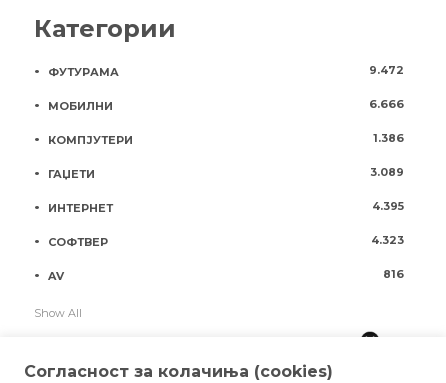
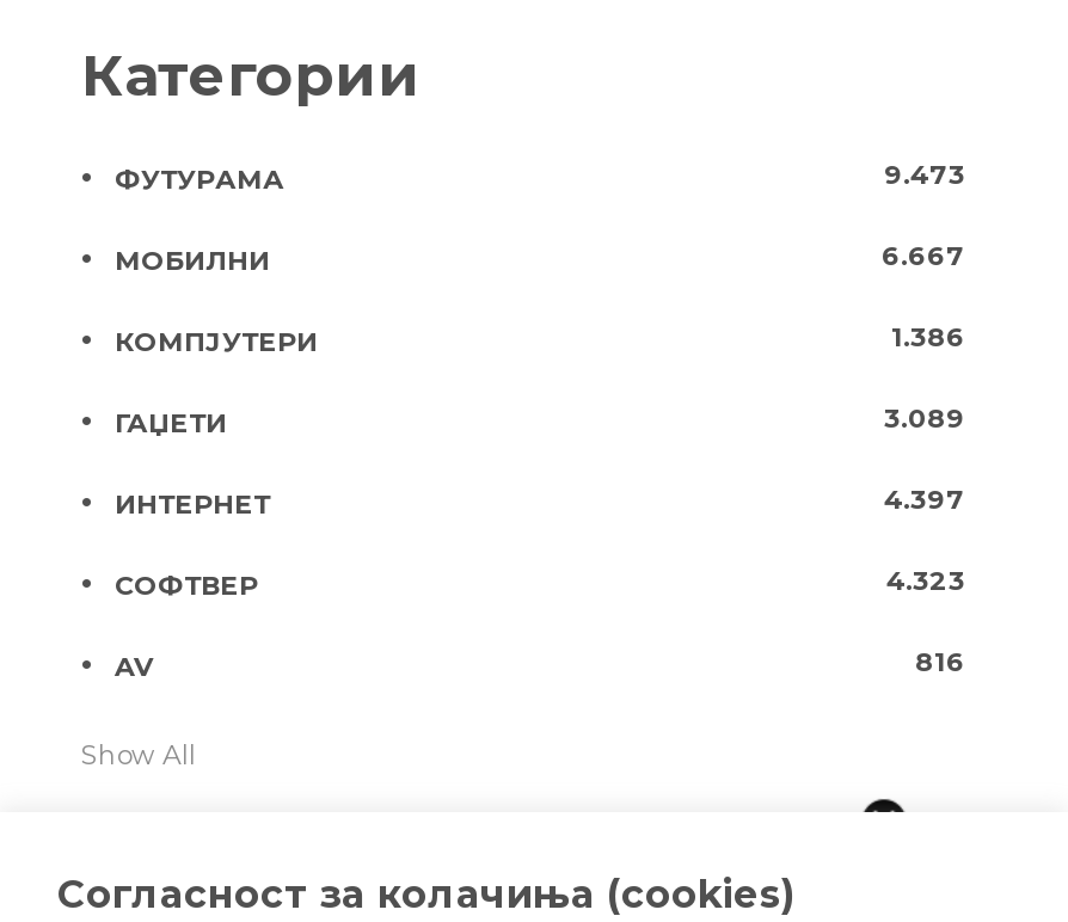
- 9.472
+ 9.473

- 6.666
+ 6.667

- 4.395
+ 4.397
